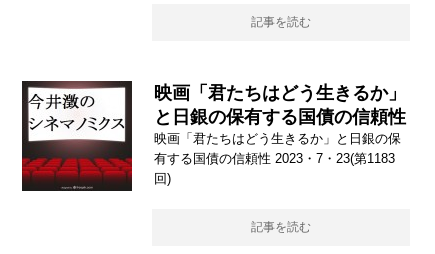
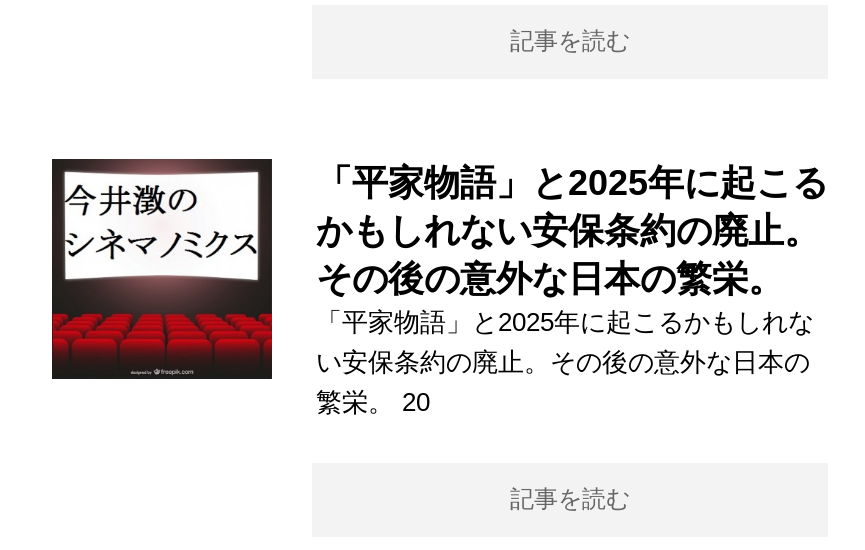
- 映画「君たちはどう生きるか」
- と日銀の保有する国債の信頼性
- 映画「君たちはどう生きるか」と日銀の保
- 有する国債の信頼性 2023・7・23(第1183
- 回)
+ 「平家物語」と2025年に起こる
+ かもしれない安保条約の廃止。
+ その後の意外な日本の繁栄。
+ 「平家物語」と2025年に起こるかもしれな
+ い安保条約の廃止。その後の意外な日本の
+ 繁栄。 20
